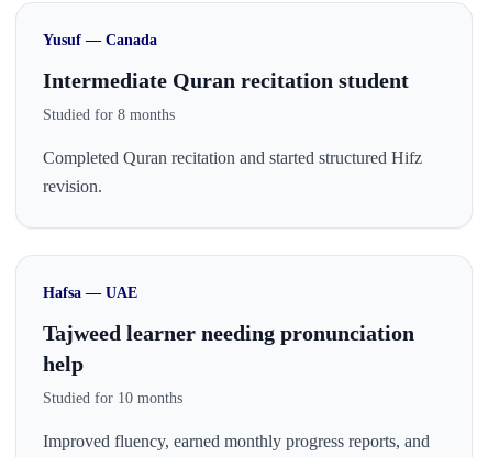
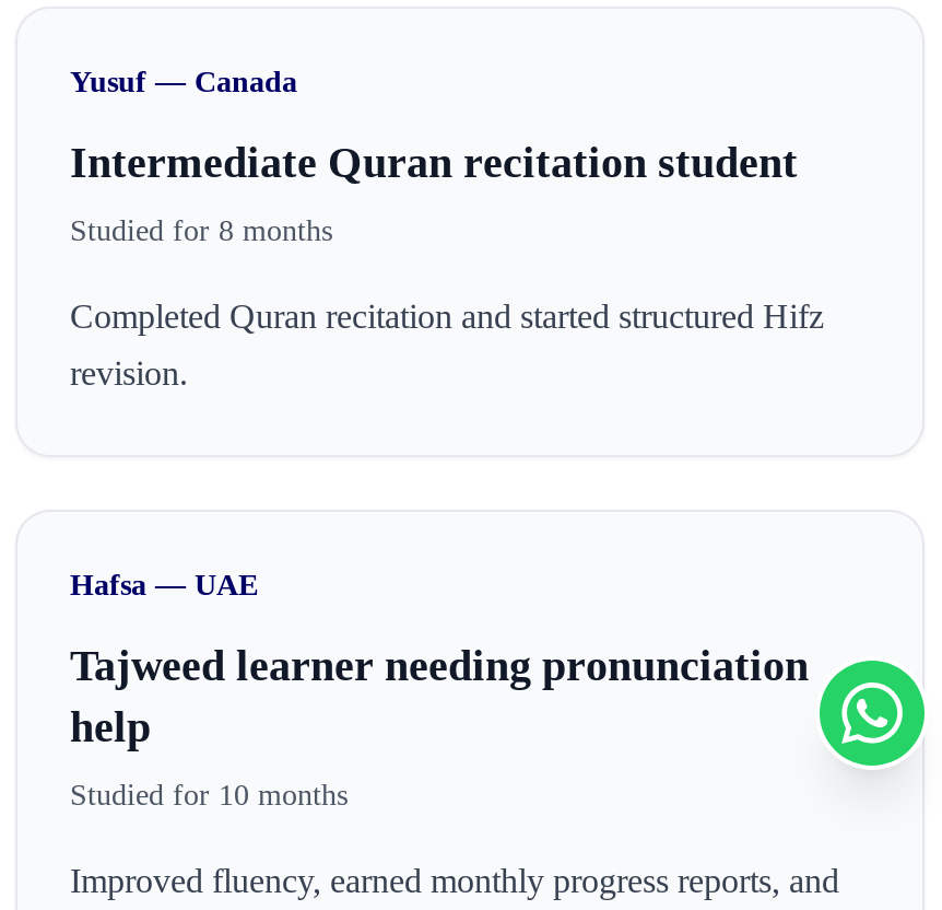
+ [image]
